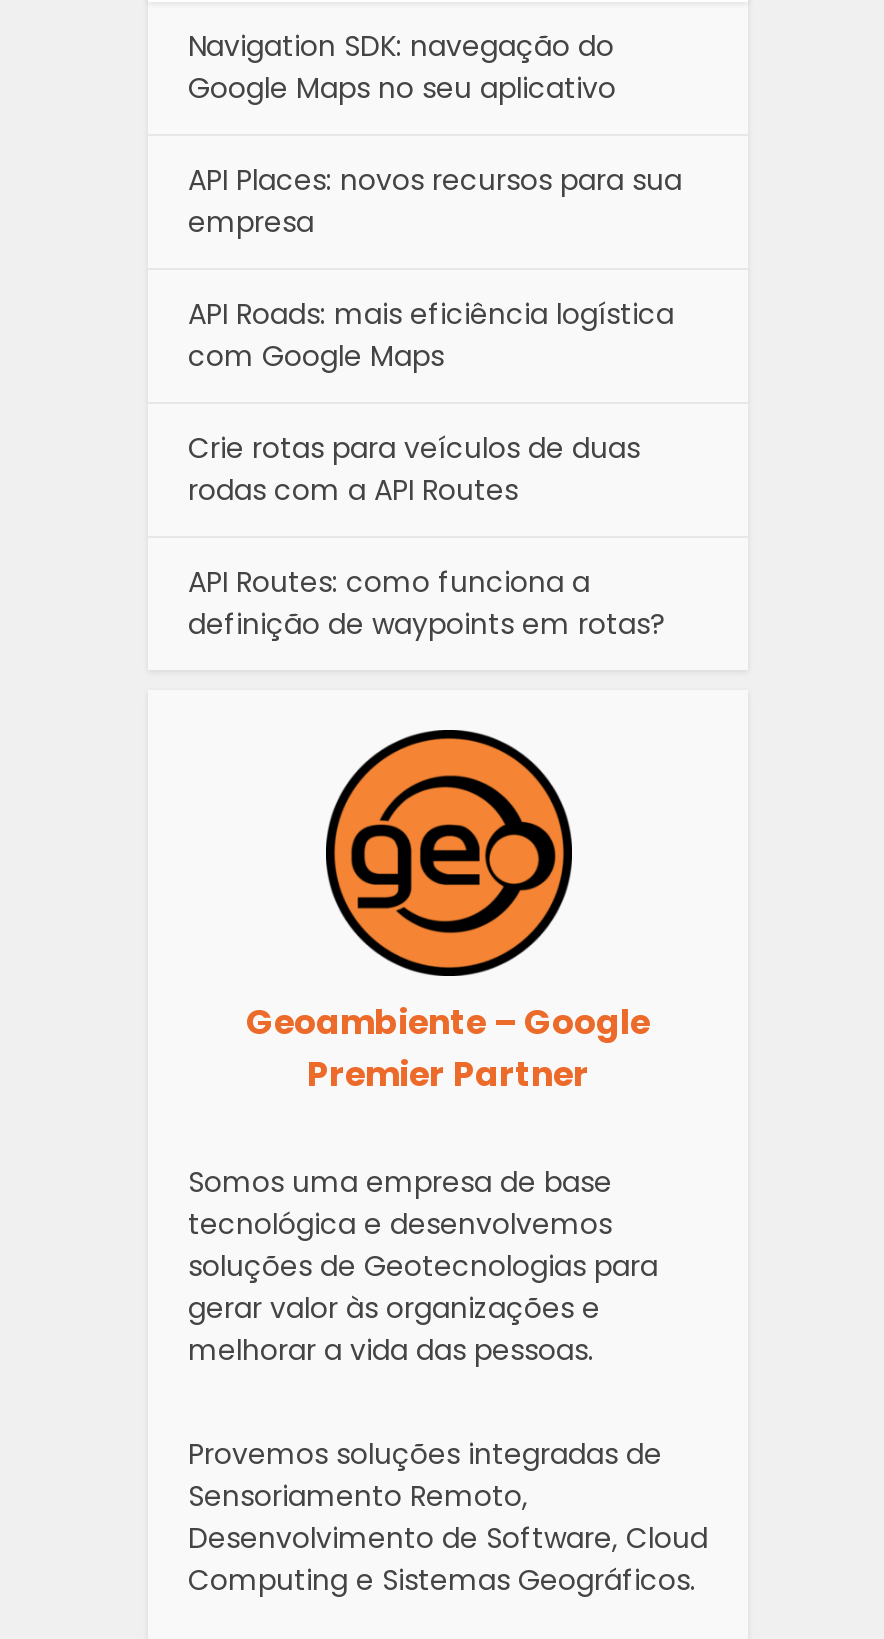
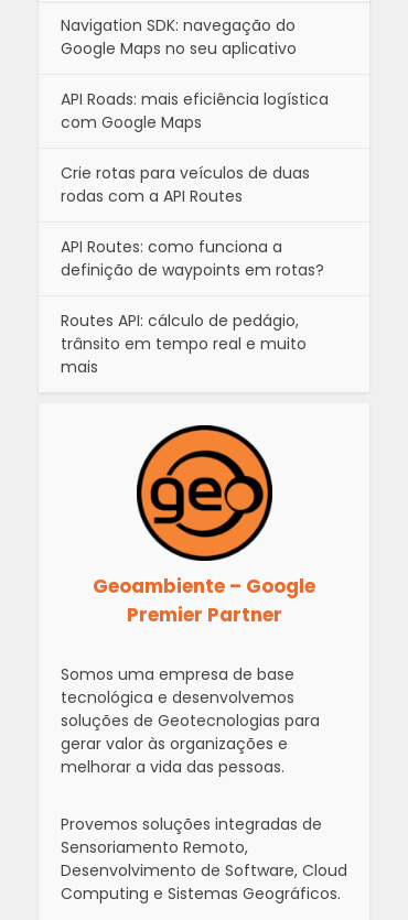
- API Places: novos recursos para sua
- empresa

moved up: API Roads: mais eficiência logística | com Google Maps | Crie rotas para veículos de duas | rodas com a API Routes | API Routes: como funciona a | definição de waypoints em rotas?

+ Routes API: cálculo de pedágio,
+ trânsito em tempo real e muito
+ mais
